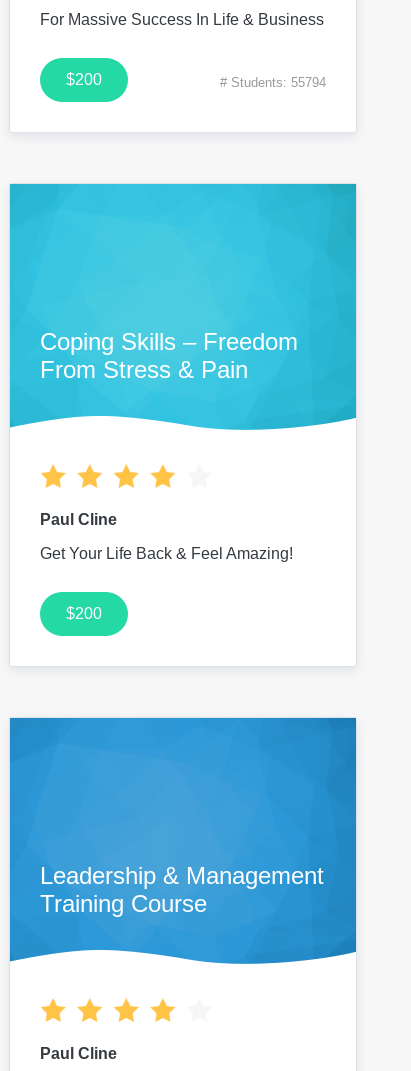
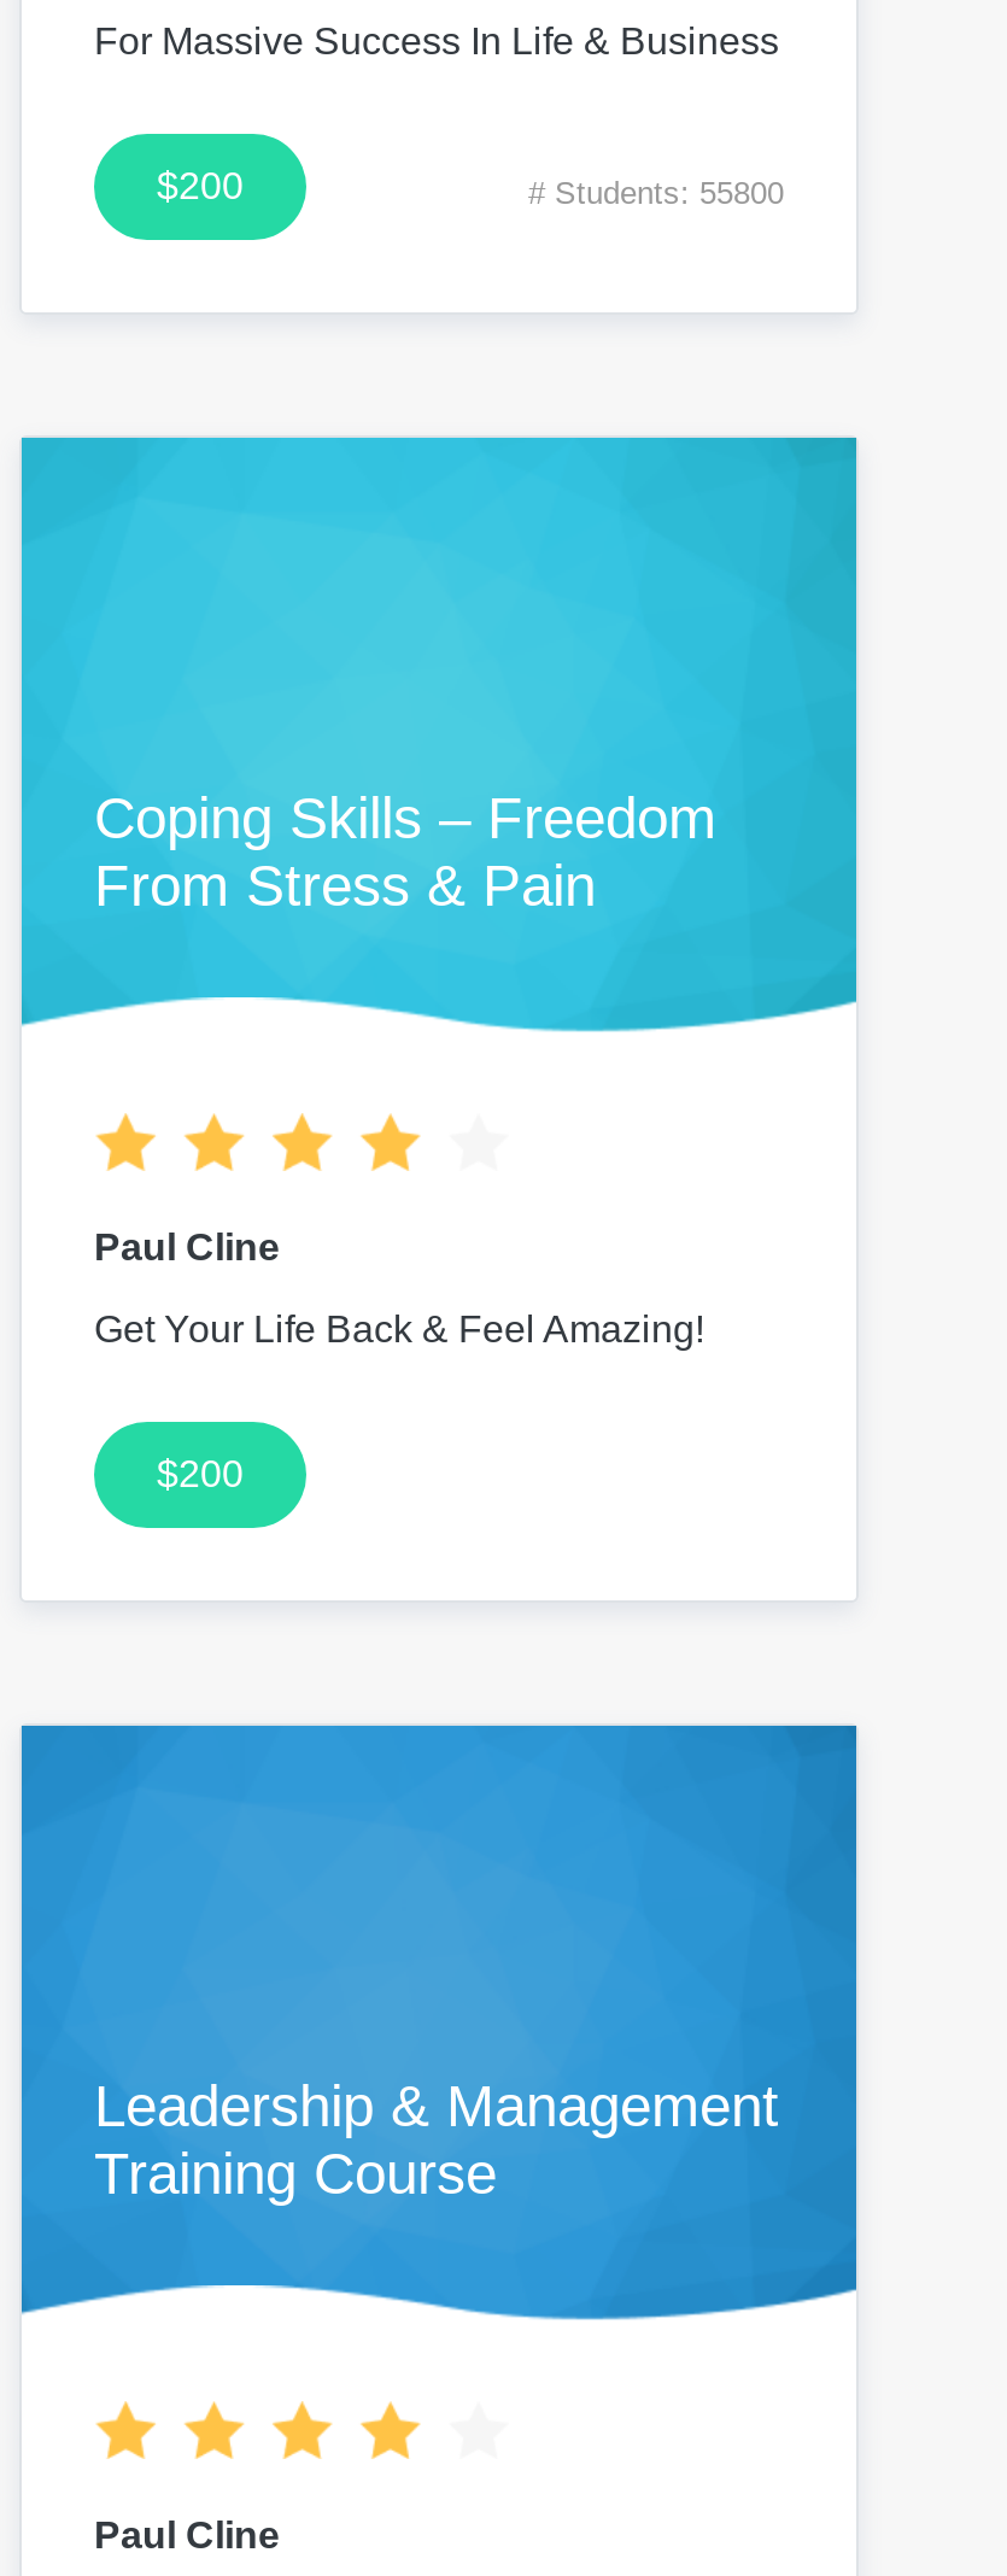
- # Students: 55794
+ # Students: 55800
